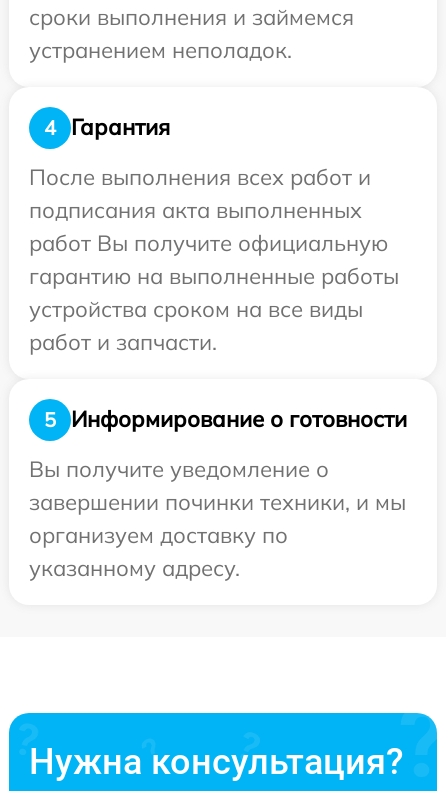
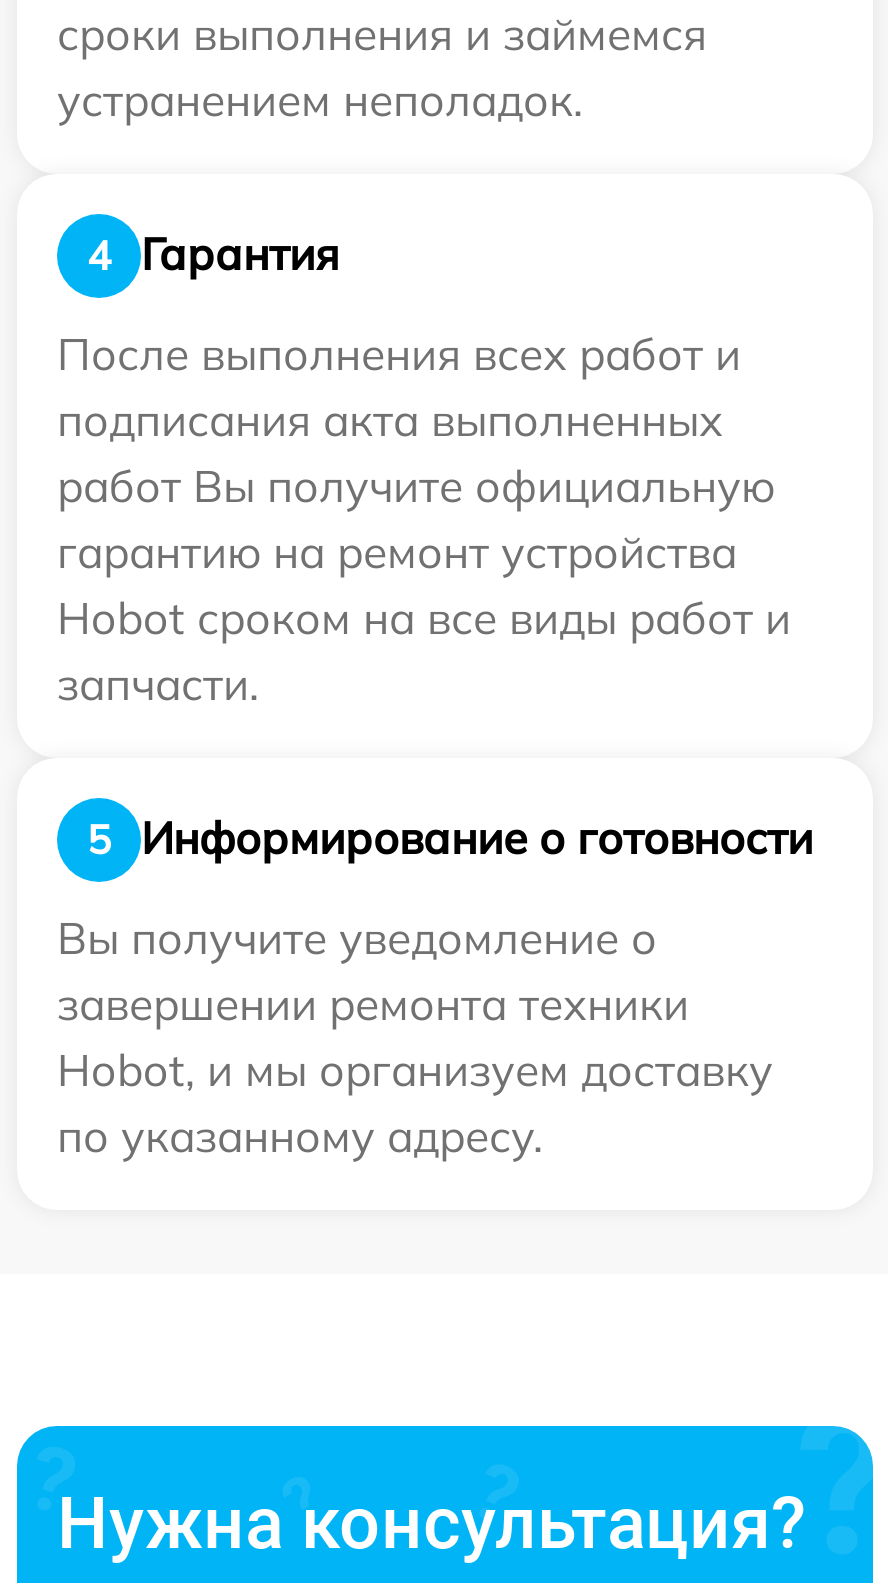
- гарантию на выполненные работы
- устройства сроком на все виды
- работ и запчасти.
+ гарантию на ремонт устройства
+ Hobot сроком на все виды работ и
+ запчасти.

- завершении починки техники, и мы
- организуем доставку по
- указанному адресу.
+ завершении ремонта техники
+ Hobot, и мы организуем доставку
+ по указанному адресу.
